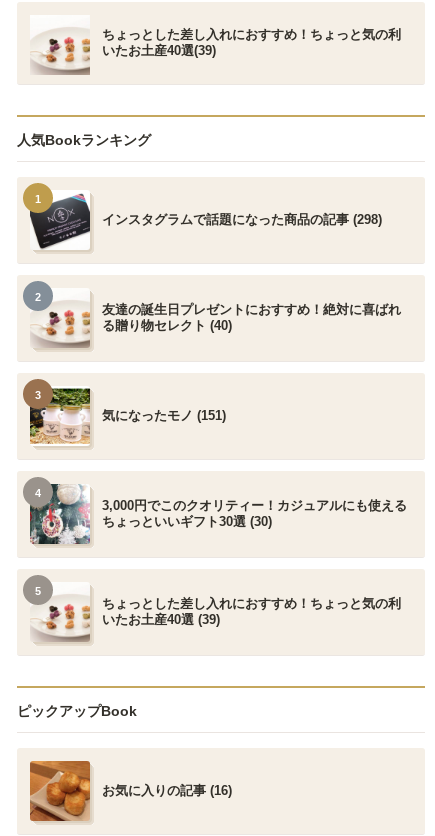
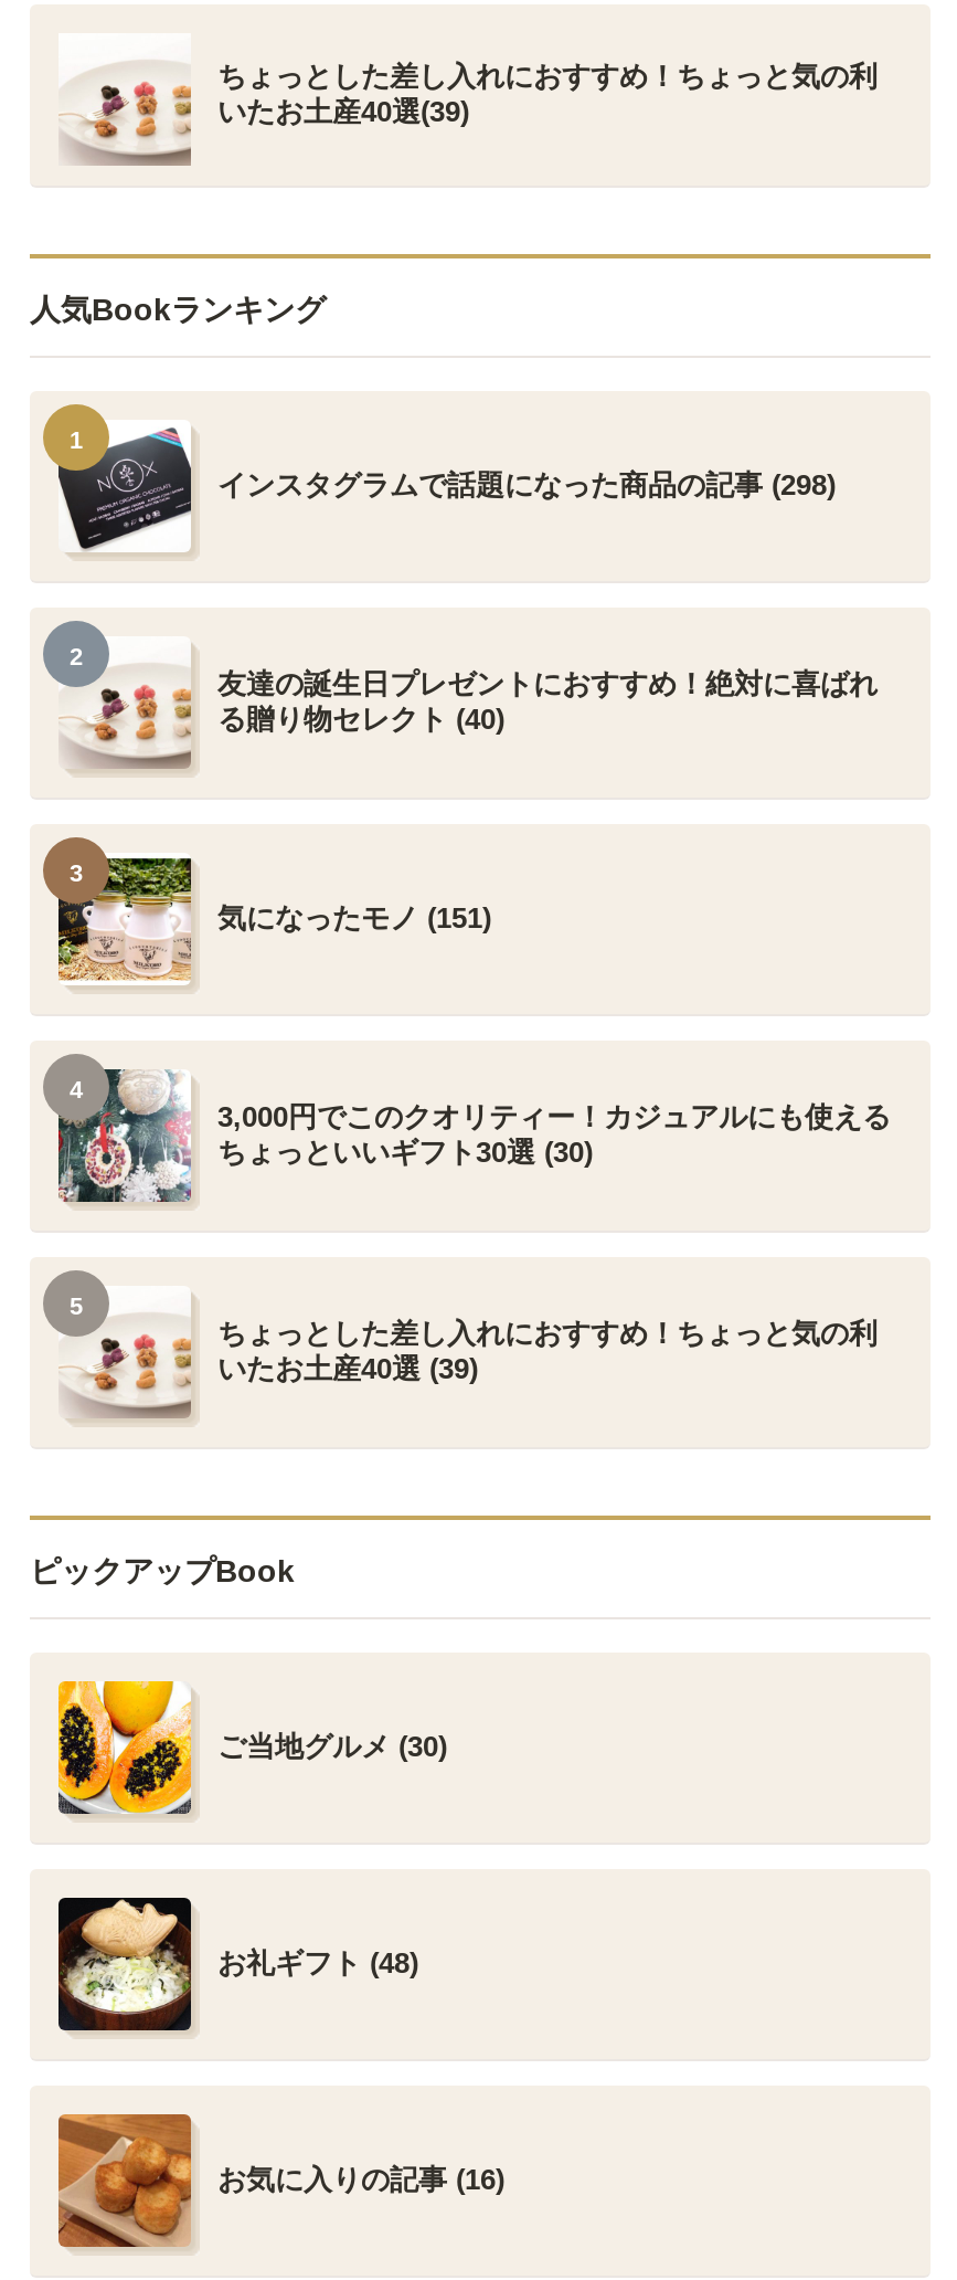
+ [image]
+ ご当地グルメ (30)

+ [image]
+ お礼ギフト (48)
